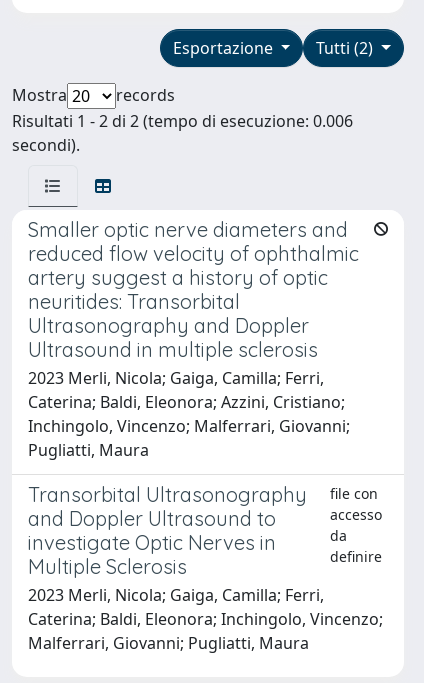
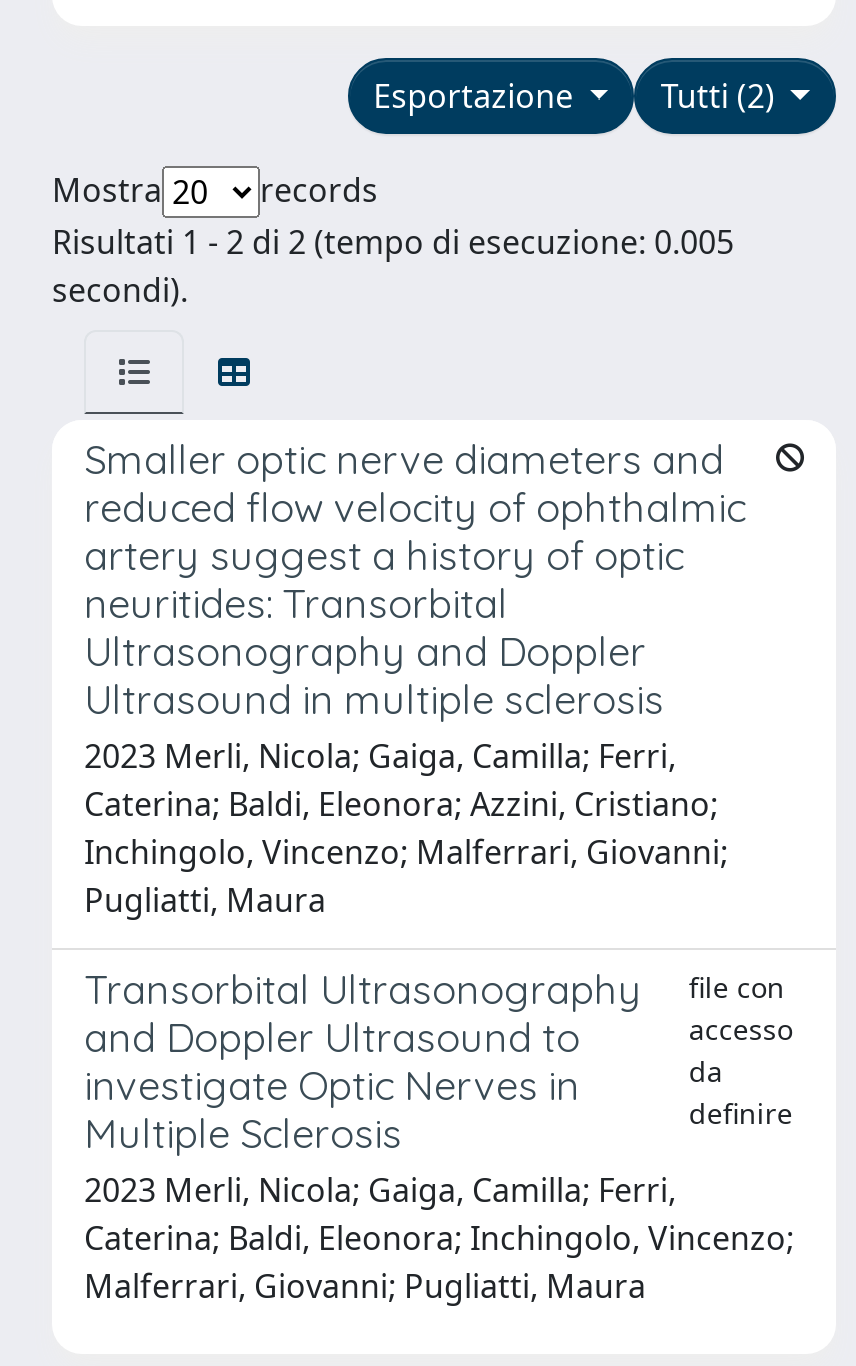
- Risultati 1 - 2 di 2 (tempo di esecuzione: 0.006
+ Risultati 1 - 2 di 2 (tempo di esecuzione: 0.005
